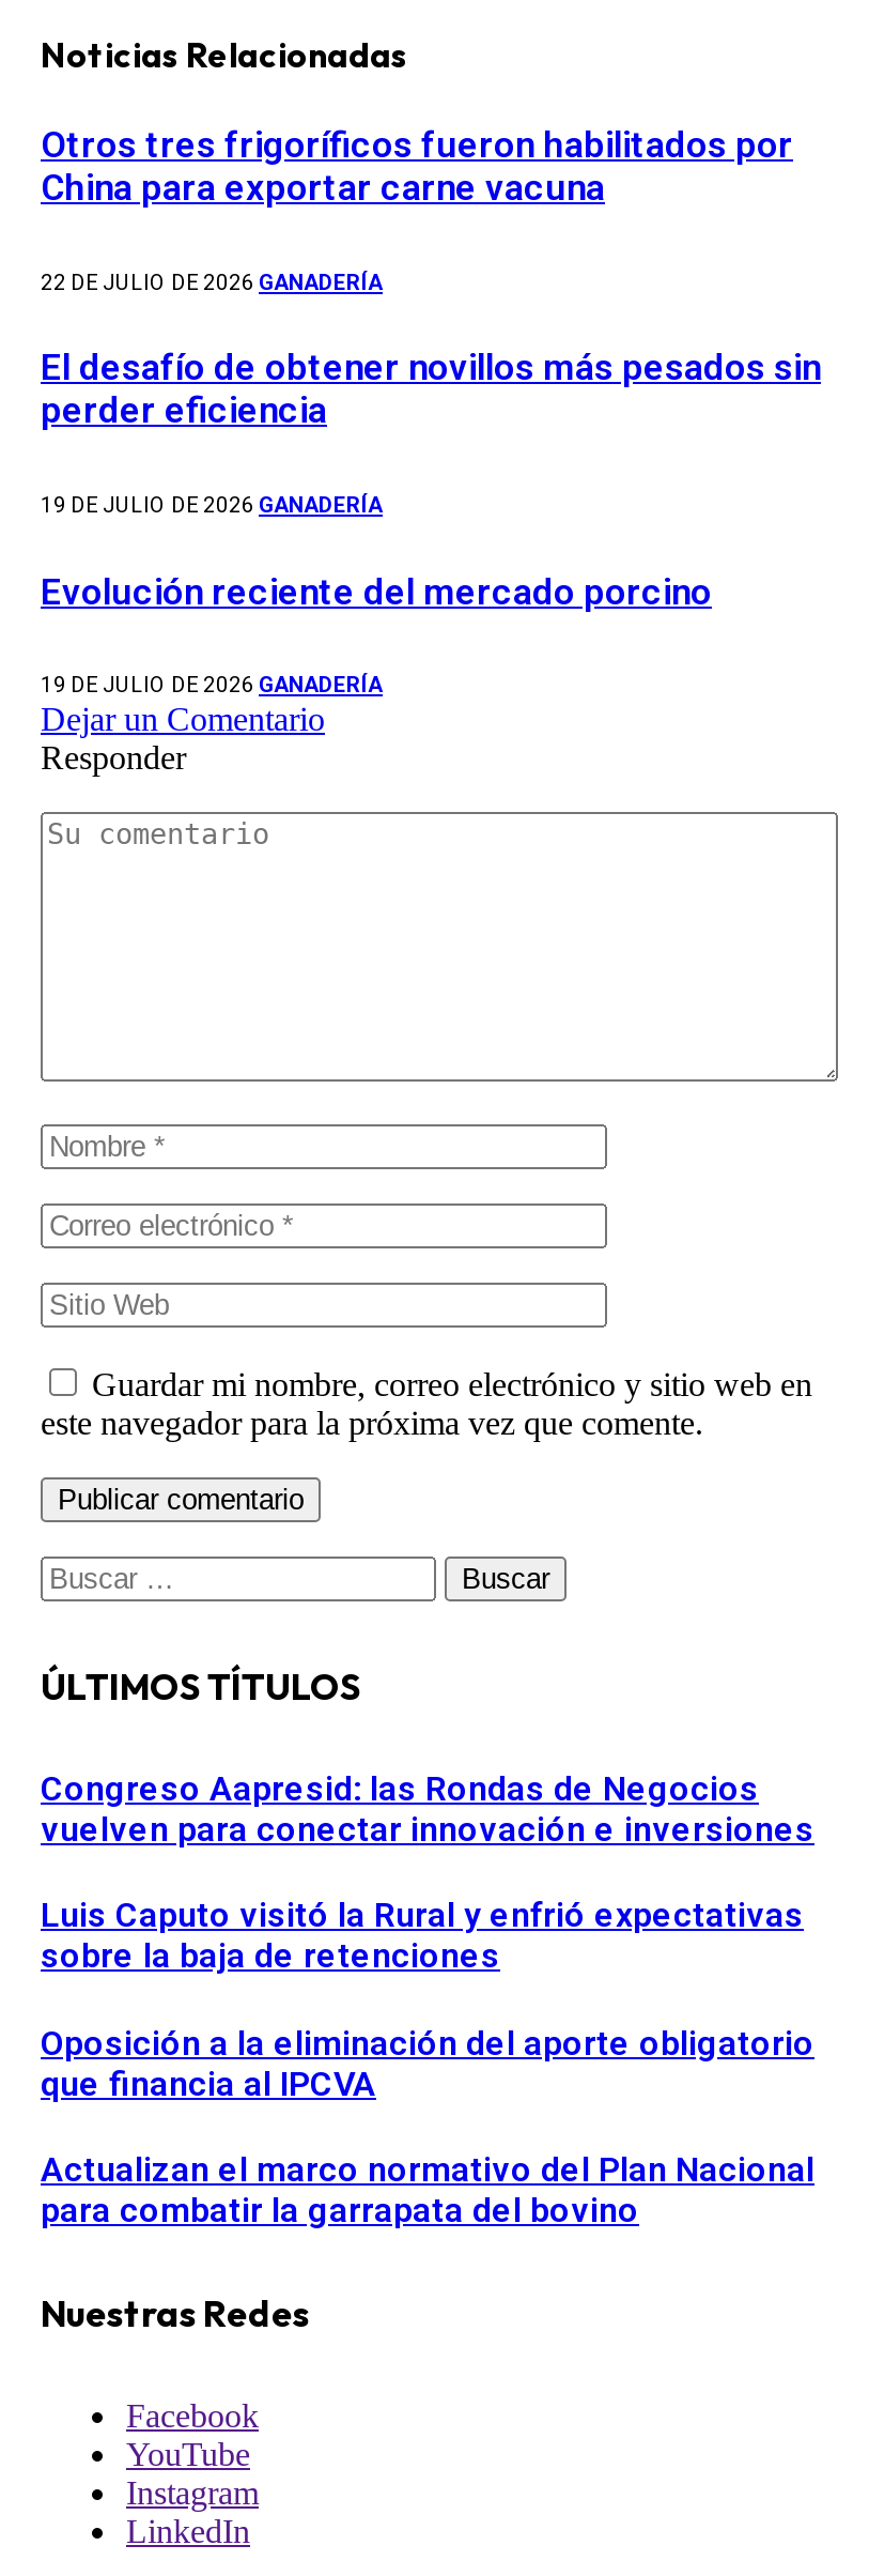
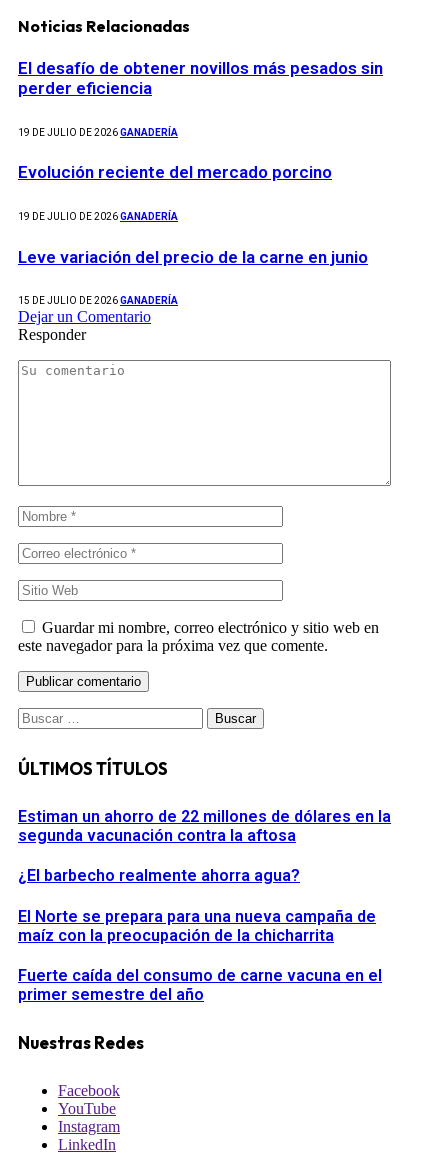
- Otros tres frigoríficos fueron habilitados por
- China para exportar carne vacuna
- 22 DE JULIO DE 2026 GANADERÍA

moved up: El desafío de obtener novillos más pesados sin | perder eficiencia | 19 DE JULIO DE 2026 GANADERÍA | Evolución reciente del mercado porcino | 19 DE JULIO DE 2026 GANADERÍA

+ Leve variación del precio de la carne en junio
+ 15 DE JULIO DE 2026 GANADERÍA

- Congreso Aapresid: las Rondas de Negocios
- vuelven para conectar innovación e inversiones
+ Estiman un ahorro de 22 millones de dólares en la
+ segunda vacunación contra la aftosa

- Luis Caputo visitó la Rural y enfrió expectativas
- sobre la baja de retenciones
+ ¿El barbecho realmente ahorra agua?

- Oposición a la eliminación del aporte obligatorio
- que financia al IPCVA
+ El Norte se prepara para una nueva campaña de
+ maíz con la preocupación de la chicharrita

- Actualizan el marco normativo del Plan Nacional
- para combatir la garrapata del bovino
+ Fuerte caída del consumo de carne vacuna en el
+ primer semestre del año
